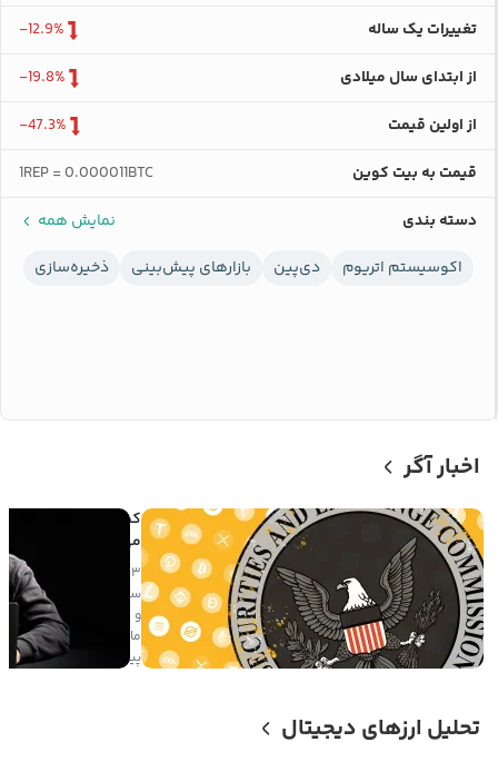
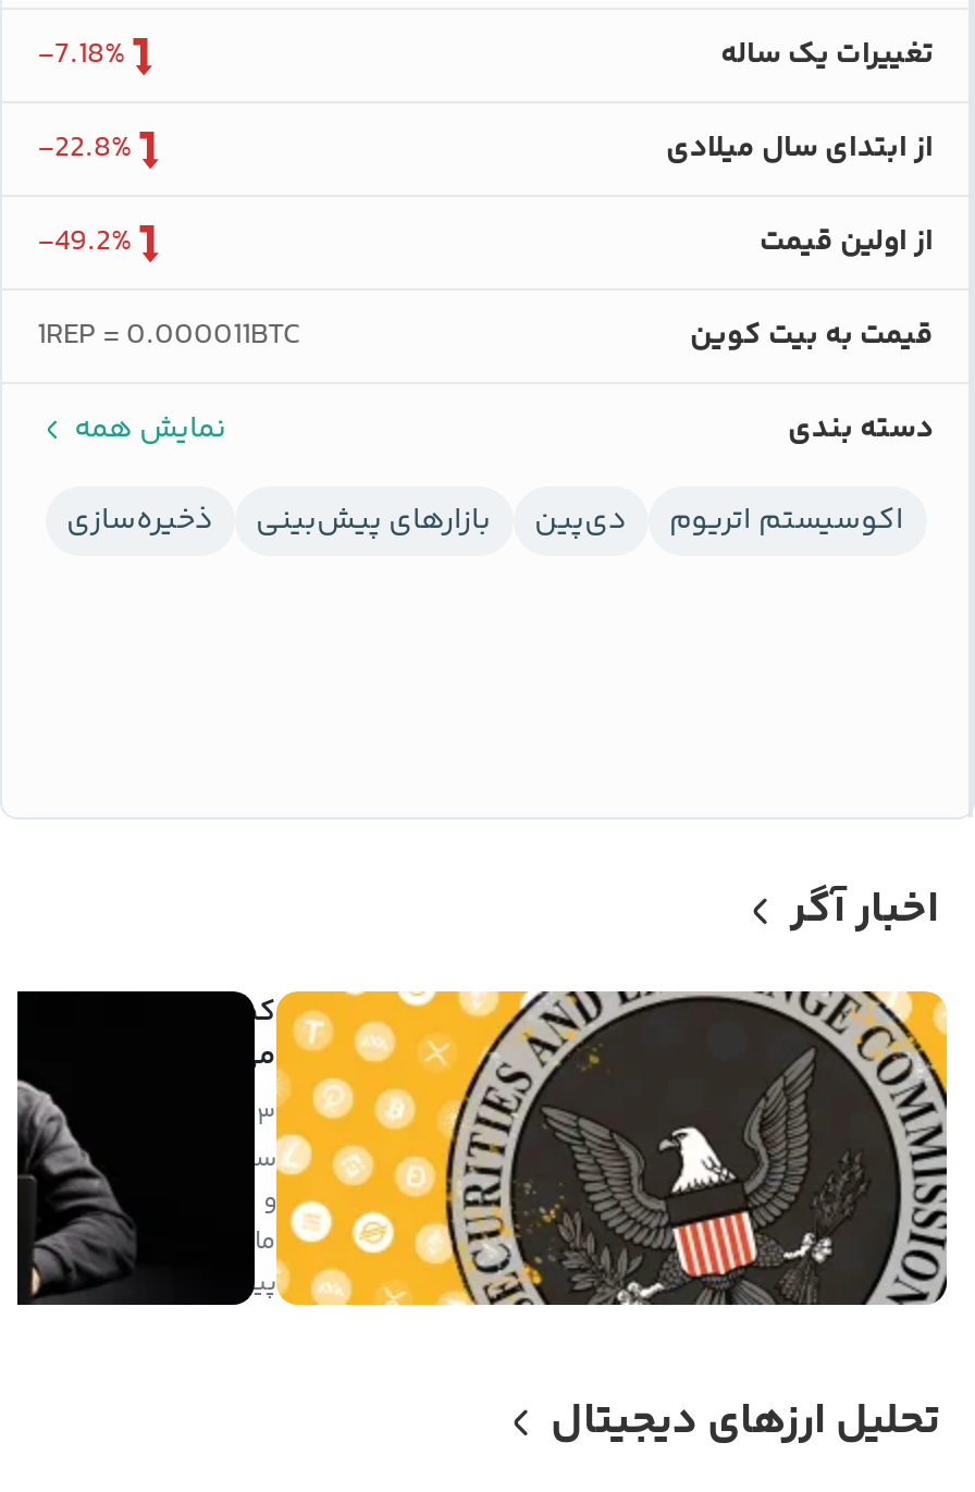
- -12.9%
+ -7.18%

- -19.8%
+ -22.8%

- -47.3%
+ -49.2%
